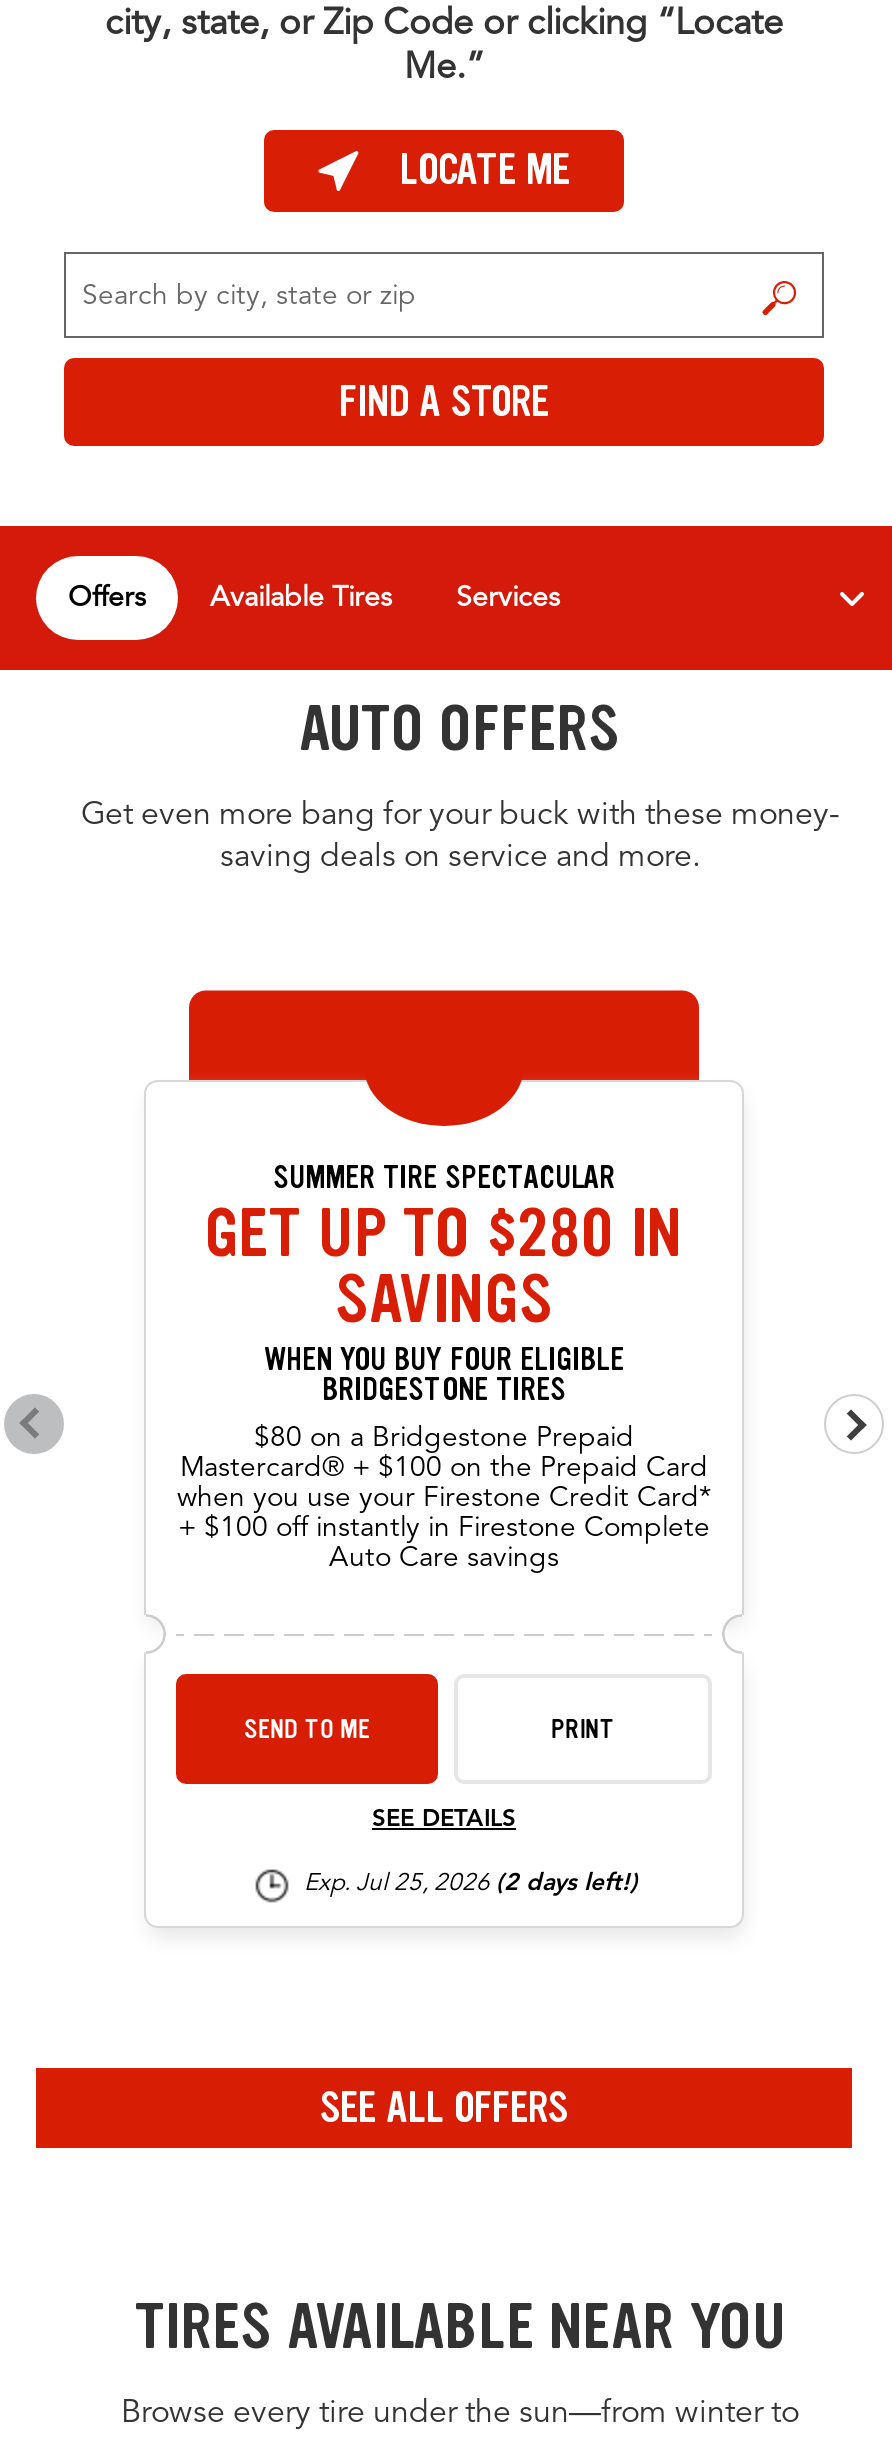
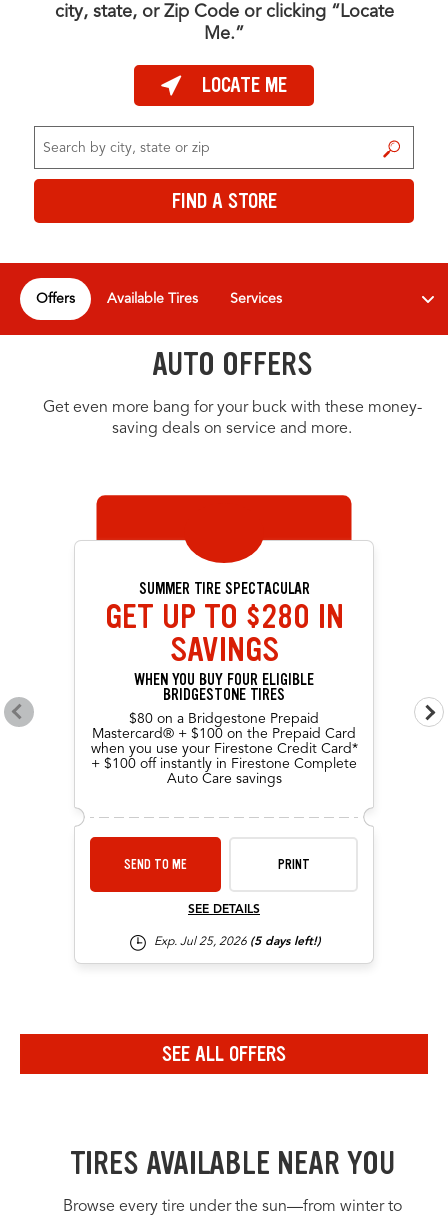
- Exp. Jul 25, 2026 (2 days left!)
+ Exp. Jul 25, 2026 (5 days left!)
